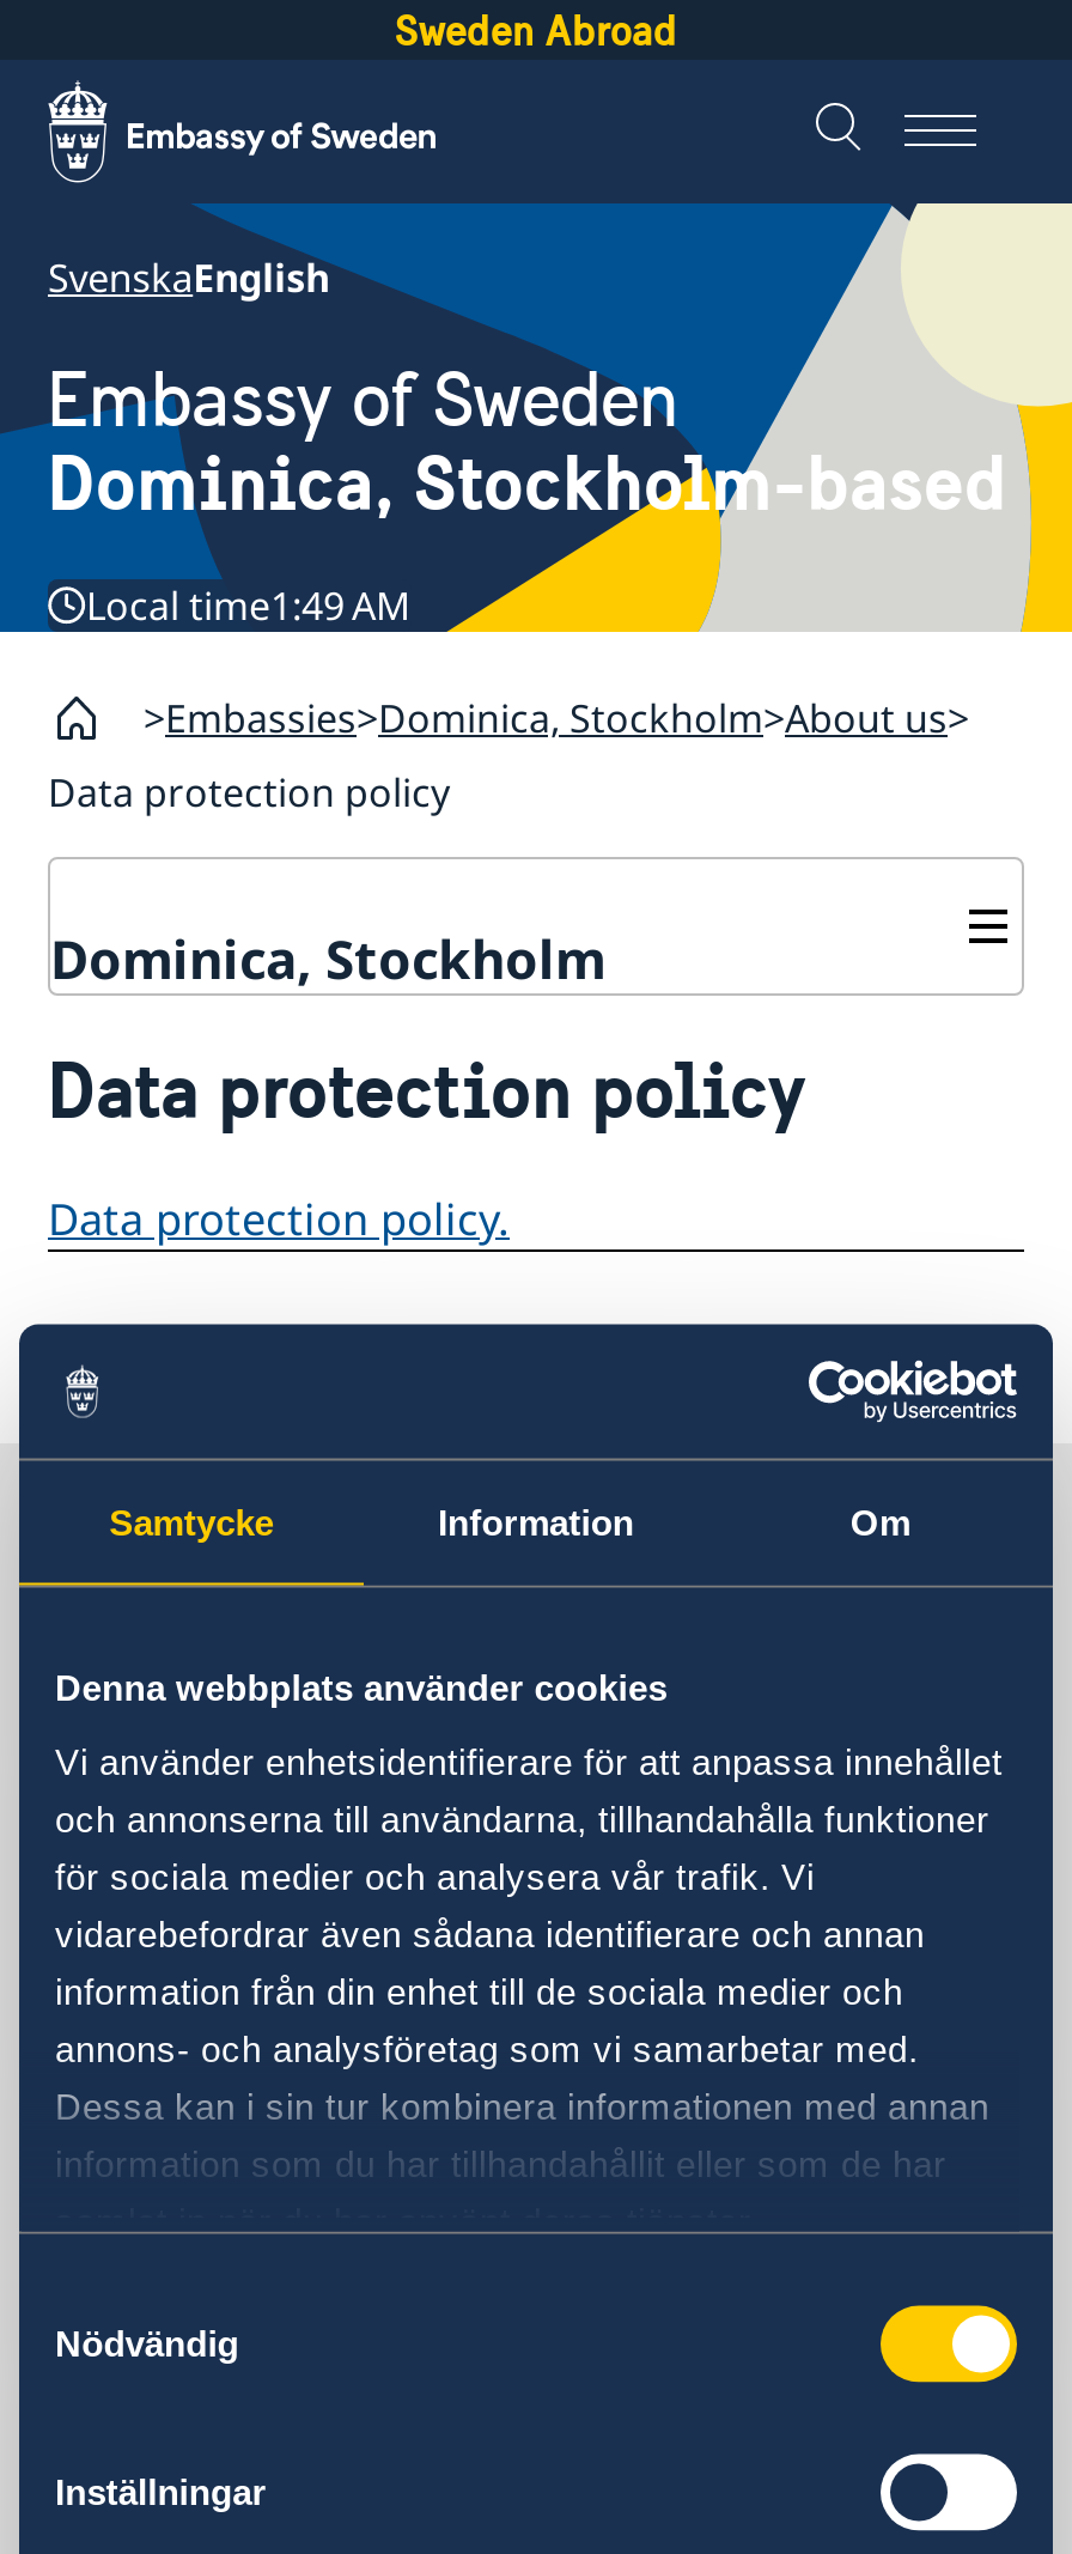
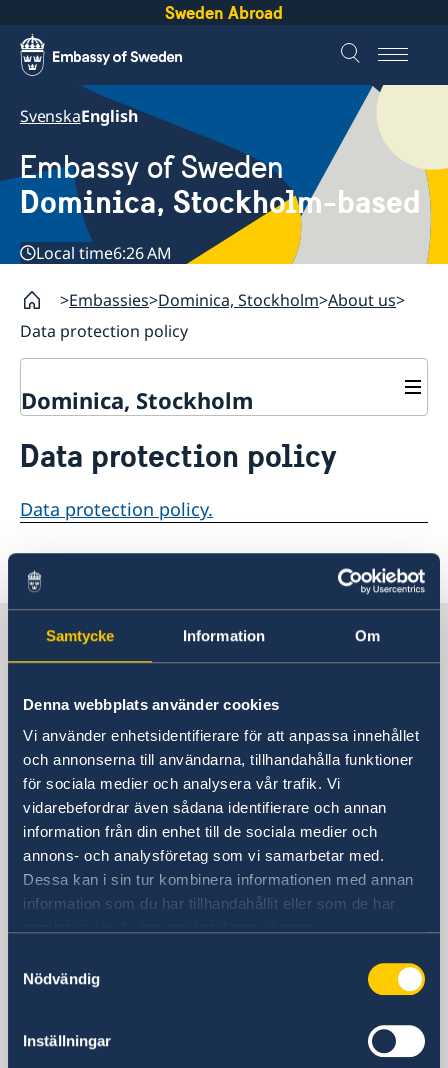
- Local time1:49 AM
+ Local time6:26 AM
